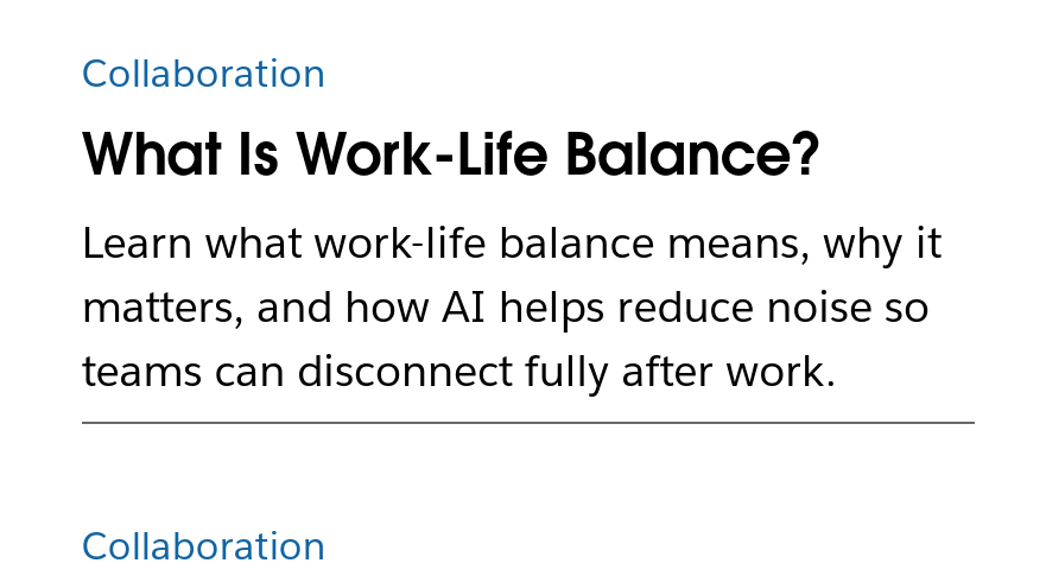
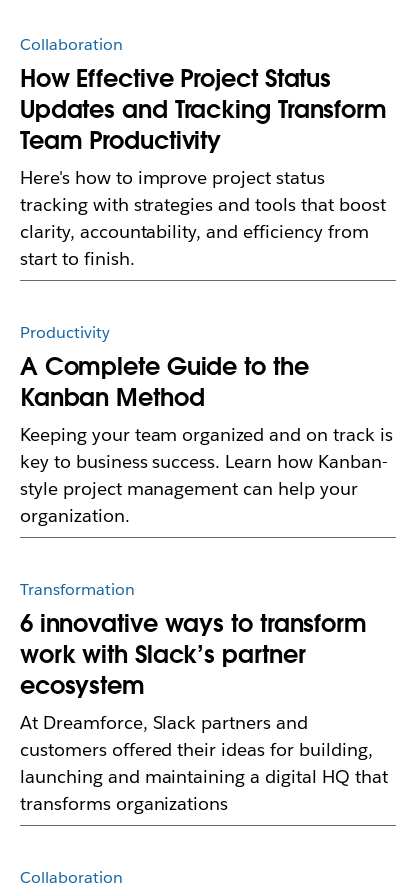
- What Is Work-Life Balance?
- Learn what work-life balance means, why it
- matters, and how AI helps reduce noise so
- teams can disconnect fully after work.
+ How Effective Project Status
+ Updates and Tracking Transform
+ Team Productivity
+ Here's how to improve project status
+ tracking with strategies and tools that boost
+ clarity, accountability, and efficiency from
+ start to finish.
+ Productivity
+ A Complete Guide to the
+ Kanban Method
+ Keeping your team organized and on track is
+ key to business success. Learn how Kanban-
+ style project management can help your
+ organization.
+ Transformation
+ 6 innovative ways to transform
+ work with Slack’s partner
+ ecosystem
+ At Dreamforce, Slack partners and
+ customers offered their ideas for building,
+ launching and maintaining a digital HQ that
+ transforms organizations
